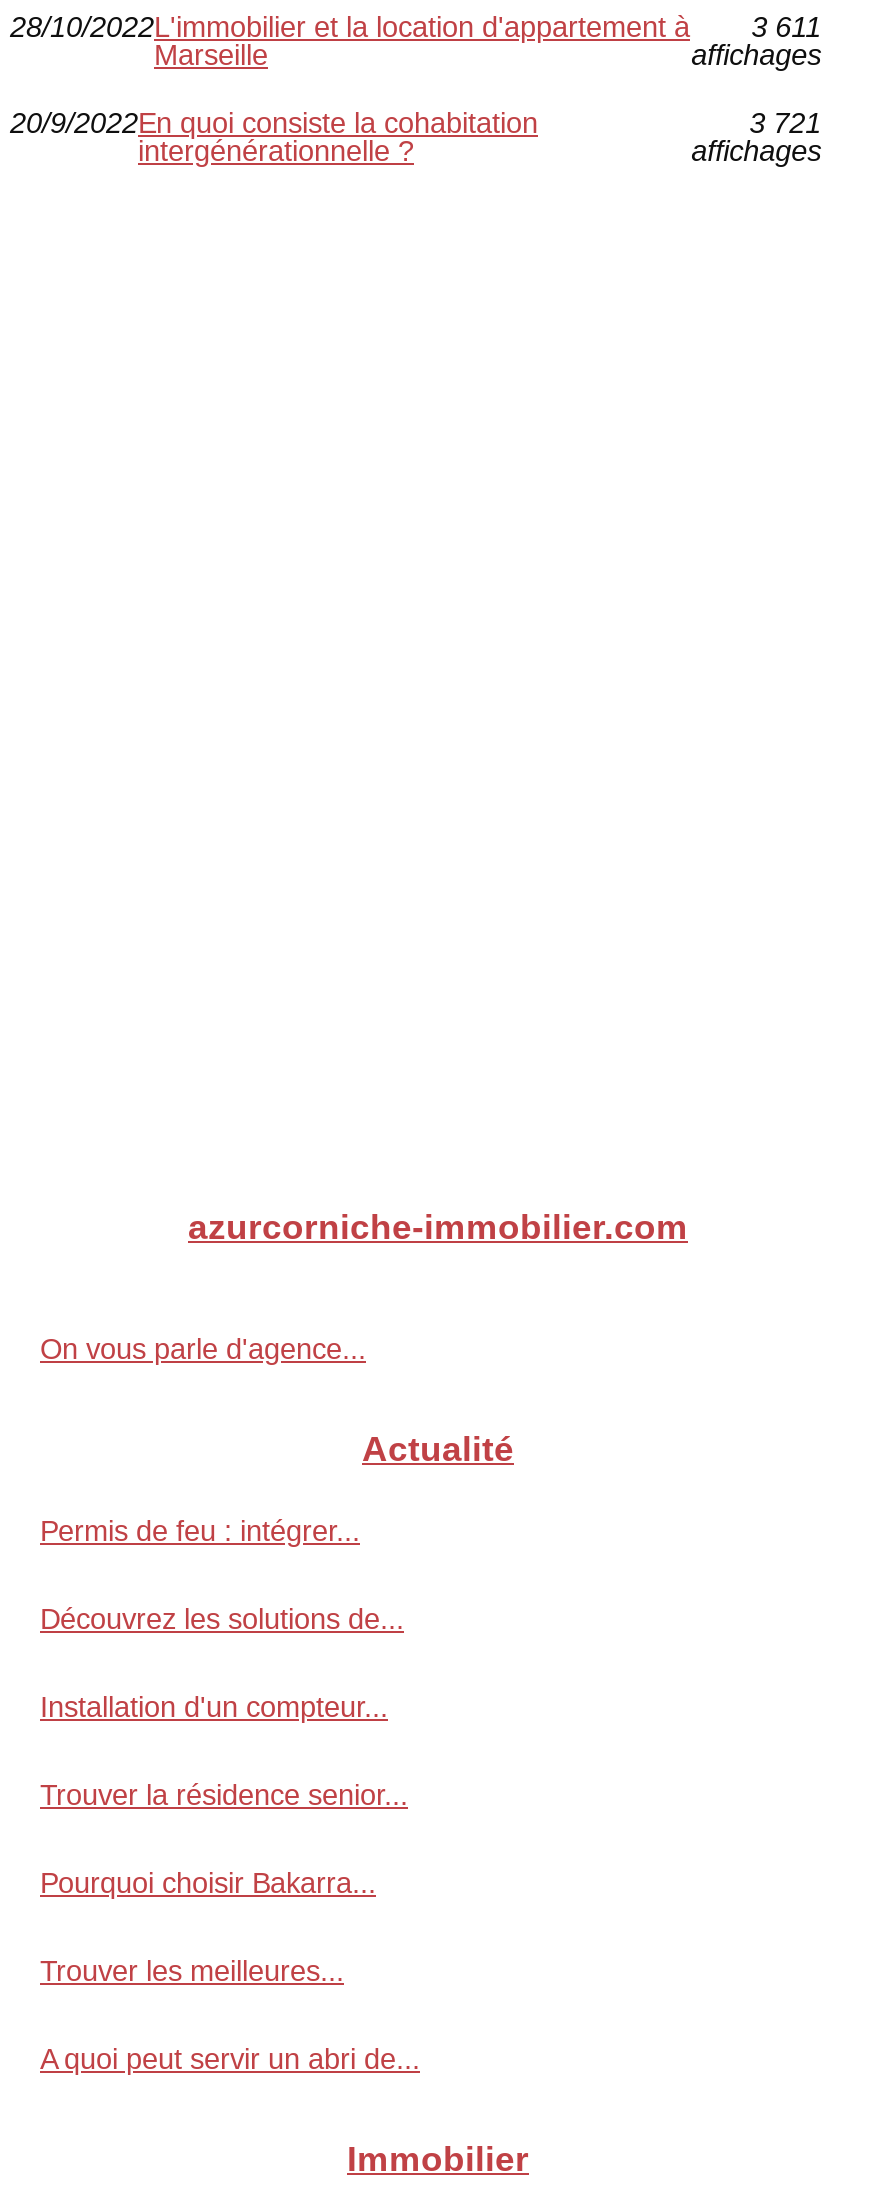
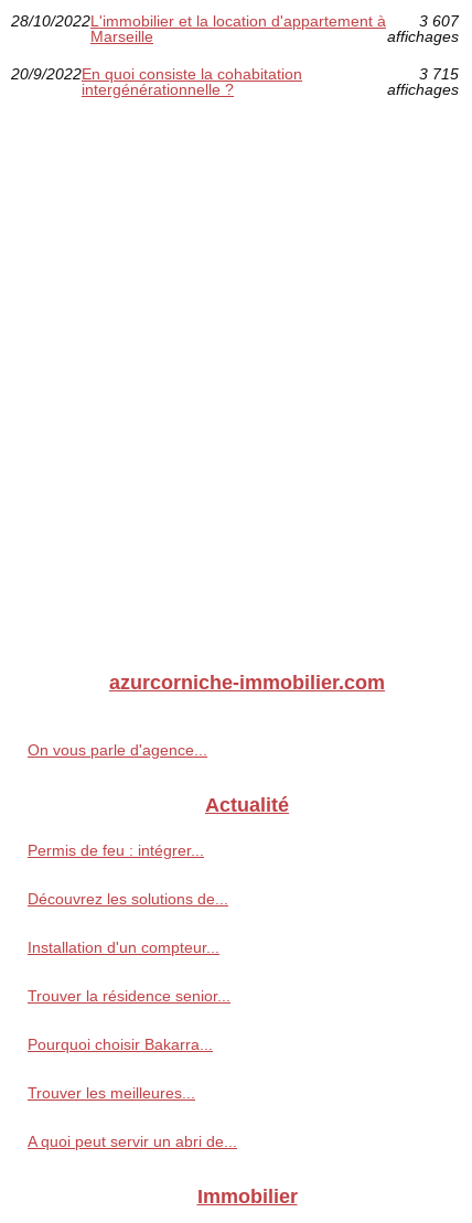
- 28/10/2022L'immobilier et la location d'appartement à 3 611
+ 28/10/2022L'immobilier et la location d'appartement à 3 607

- 3 721
+ 3 715
